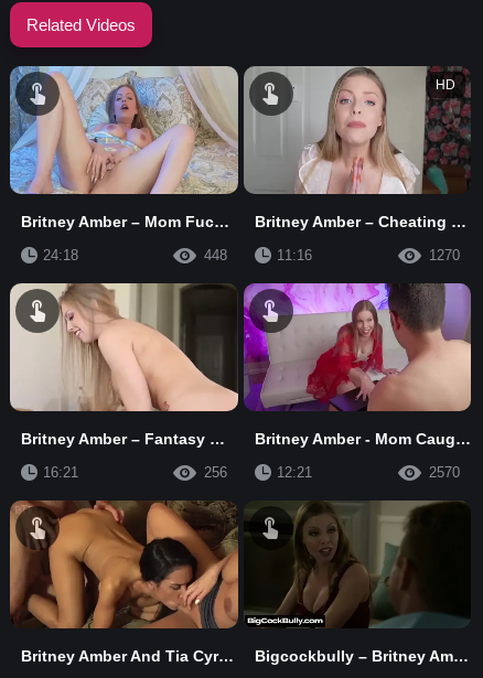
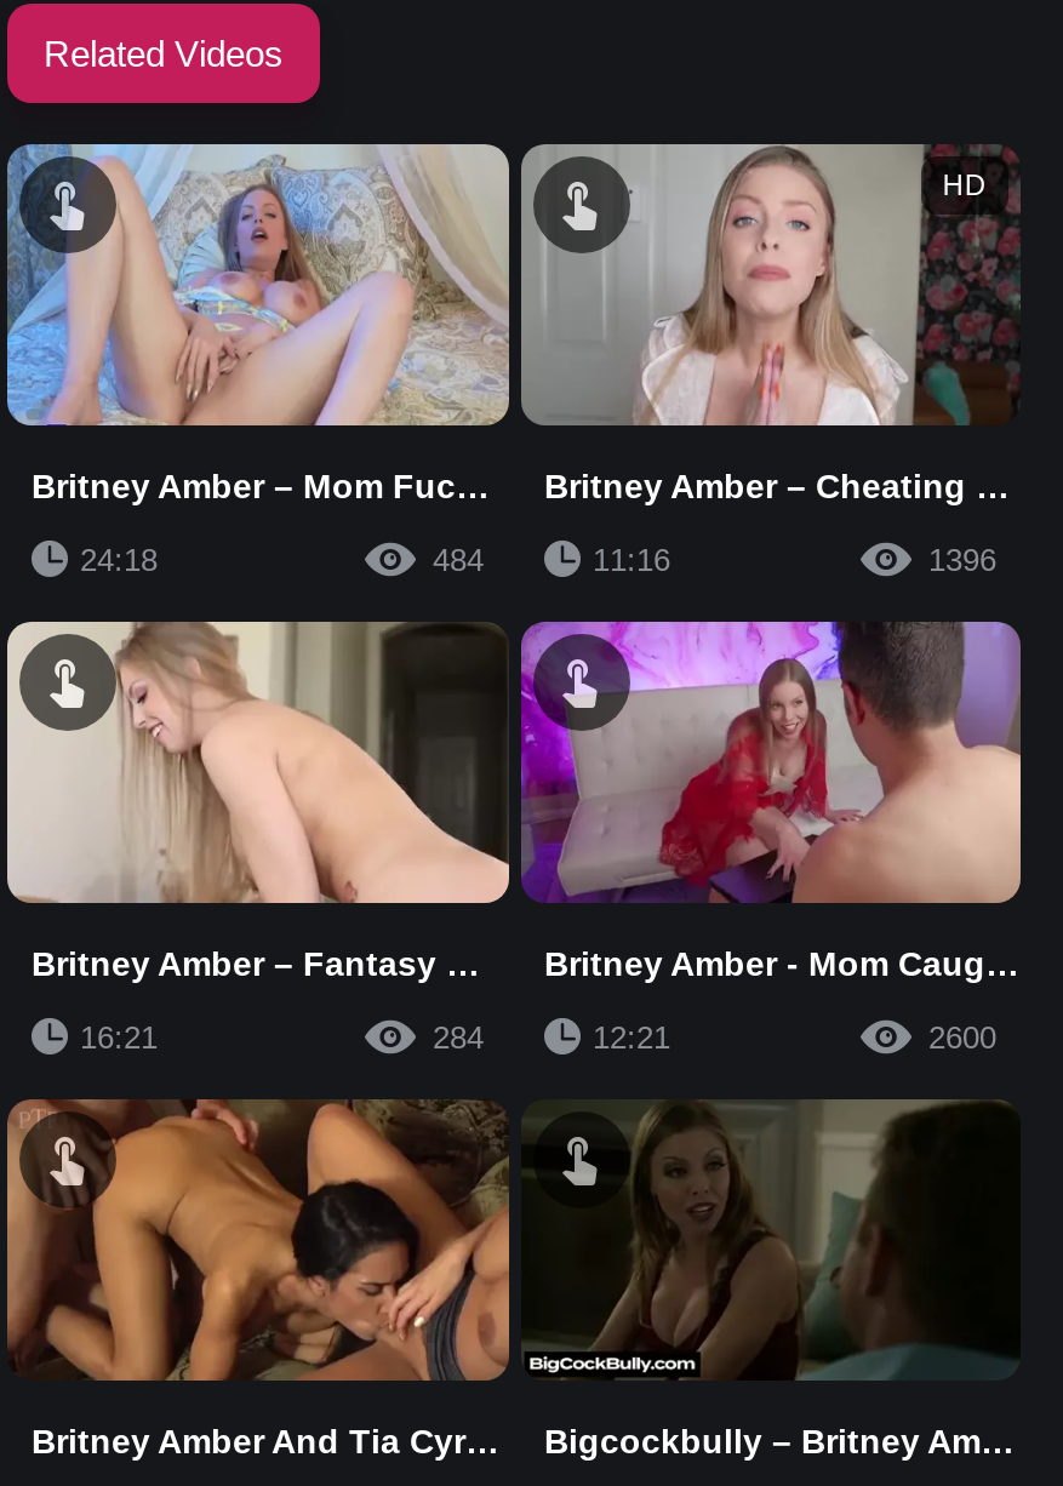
- 448
+ 484

- 1270
+ 1396

- 256
+ 284

- 2570
+ 2600
